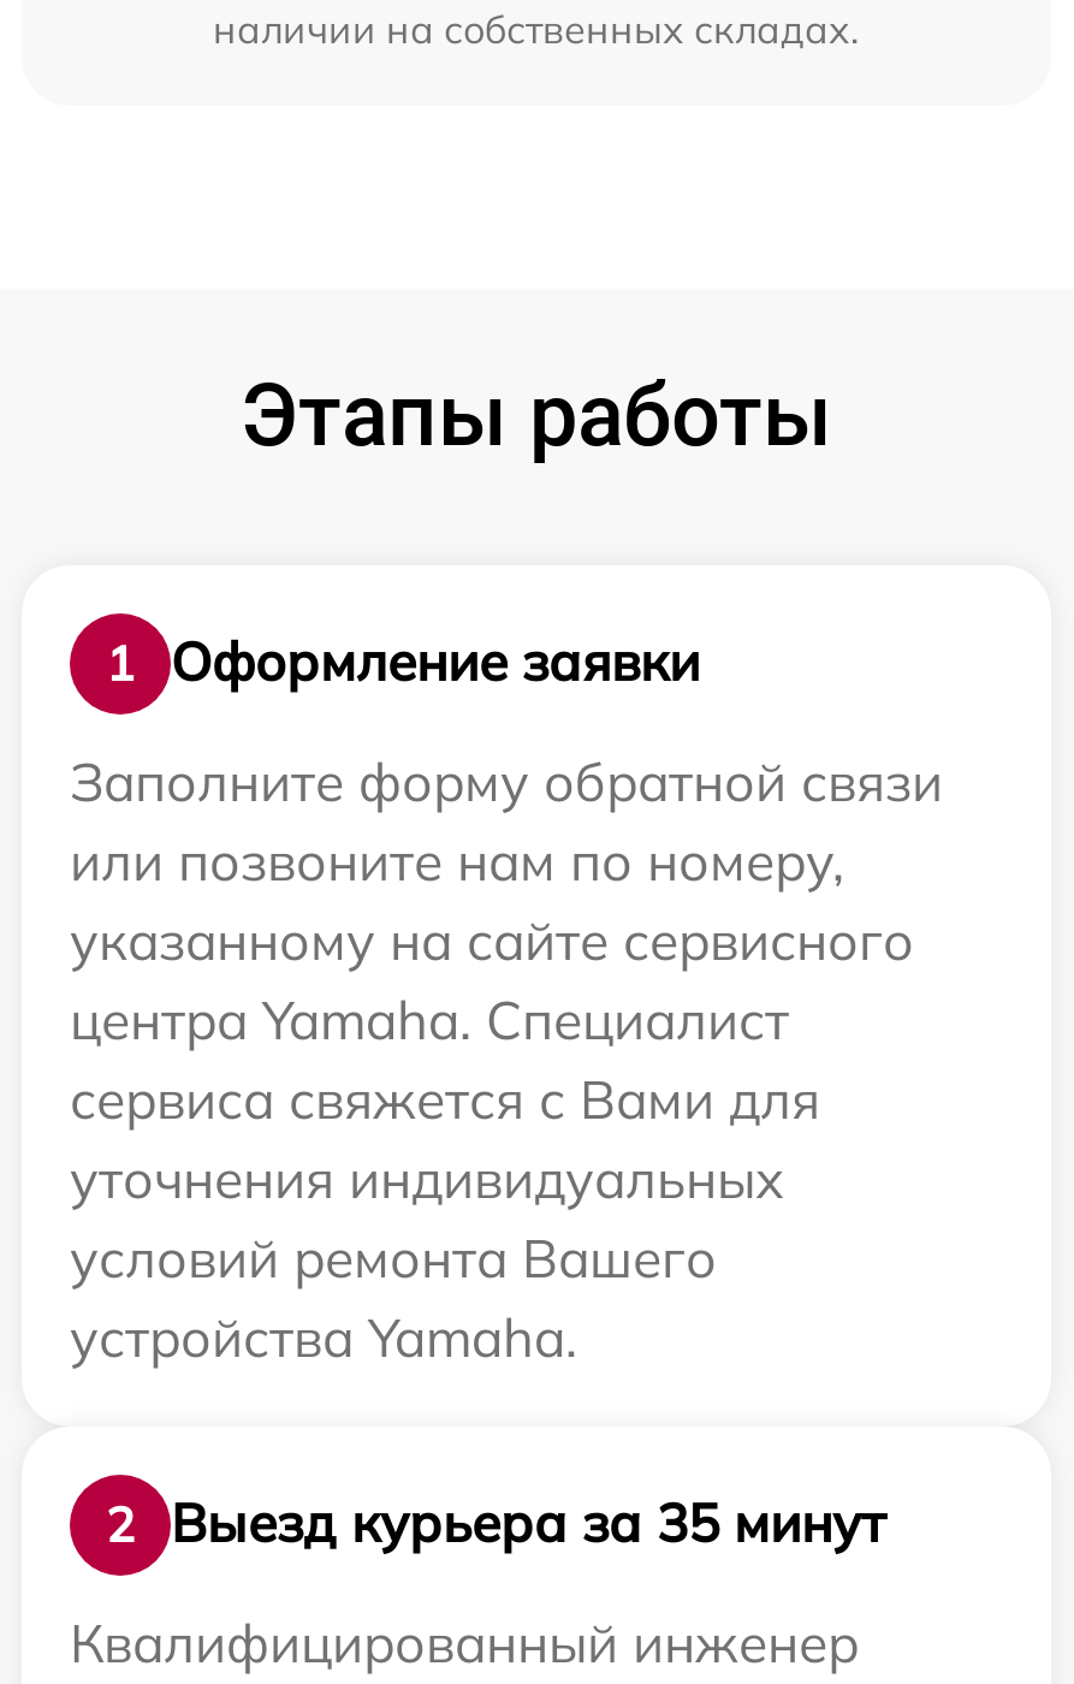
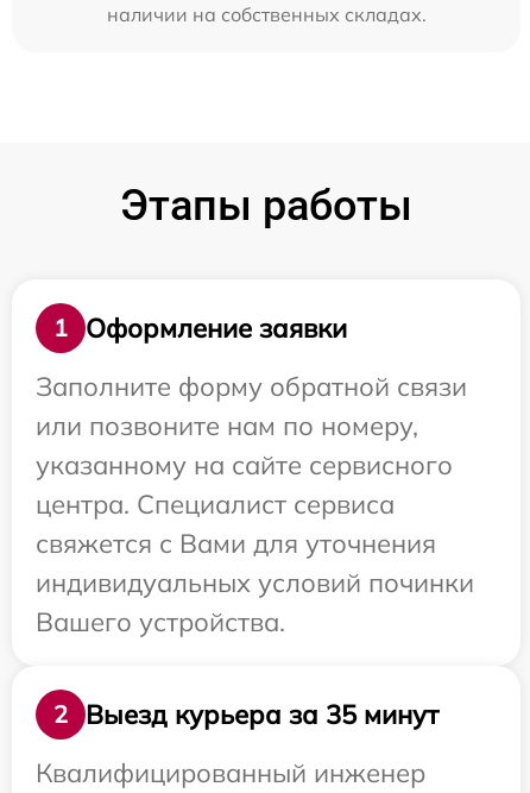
- центра Yamaha. Специалист
- сервиса свяжется с Вами для
- уточнения индивидуальных
- условий ремонта Вашего
- устройства Yamaha.
+ центра. Специалист сервиса
+ свяжется с Вами для уточнения
+ индивидуальных условий починки
+ Вашего устройства.
